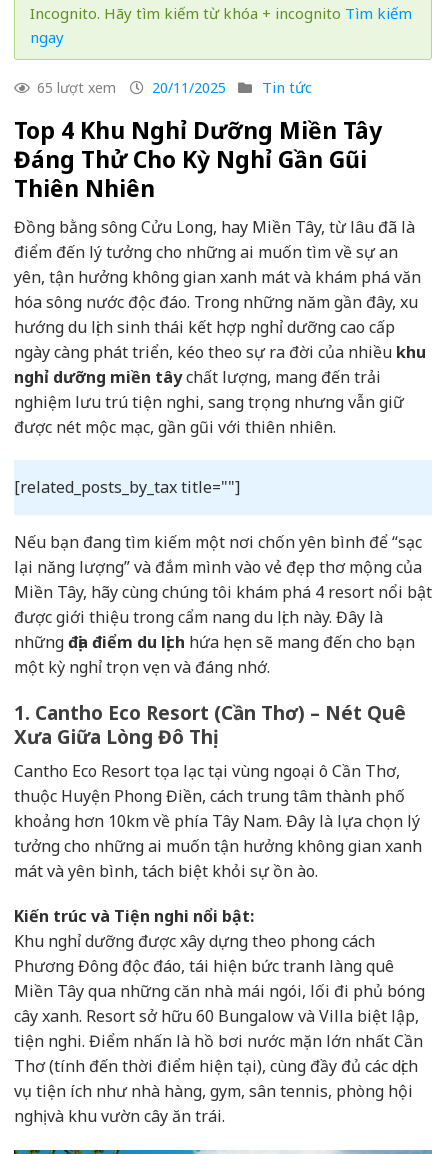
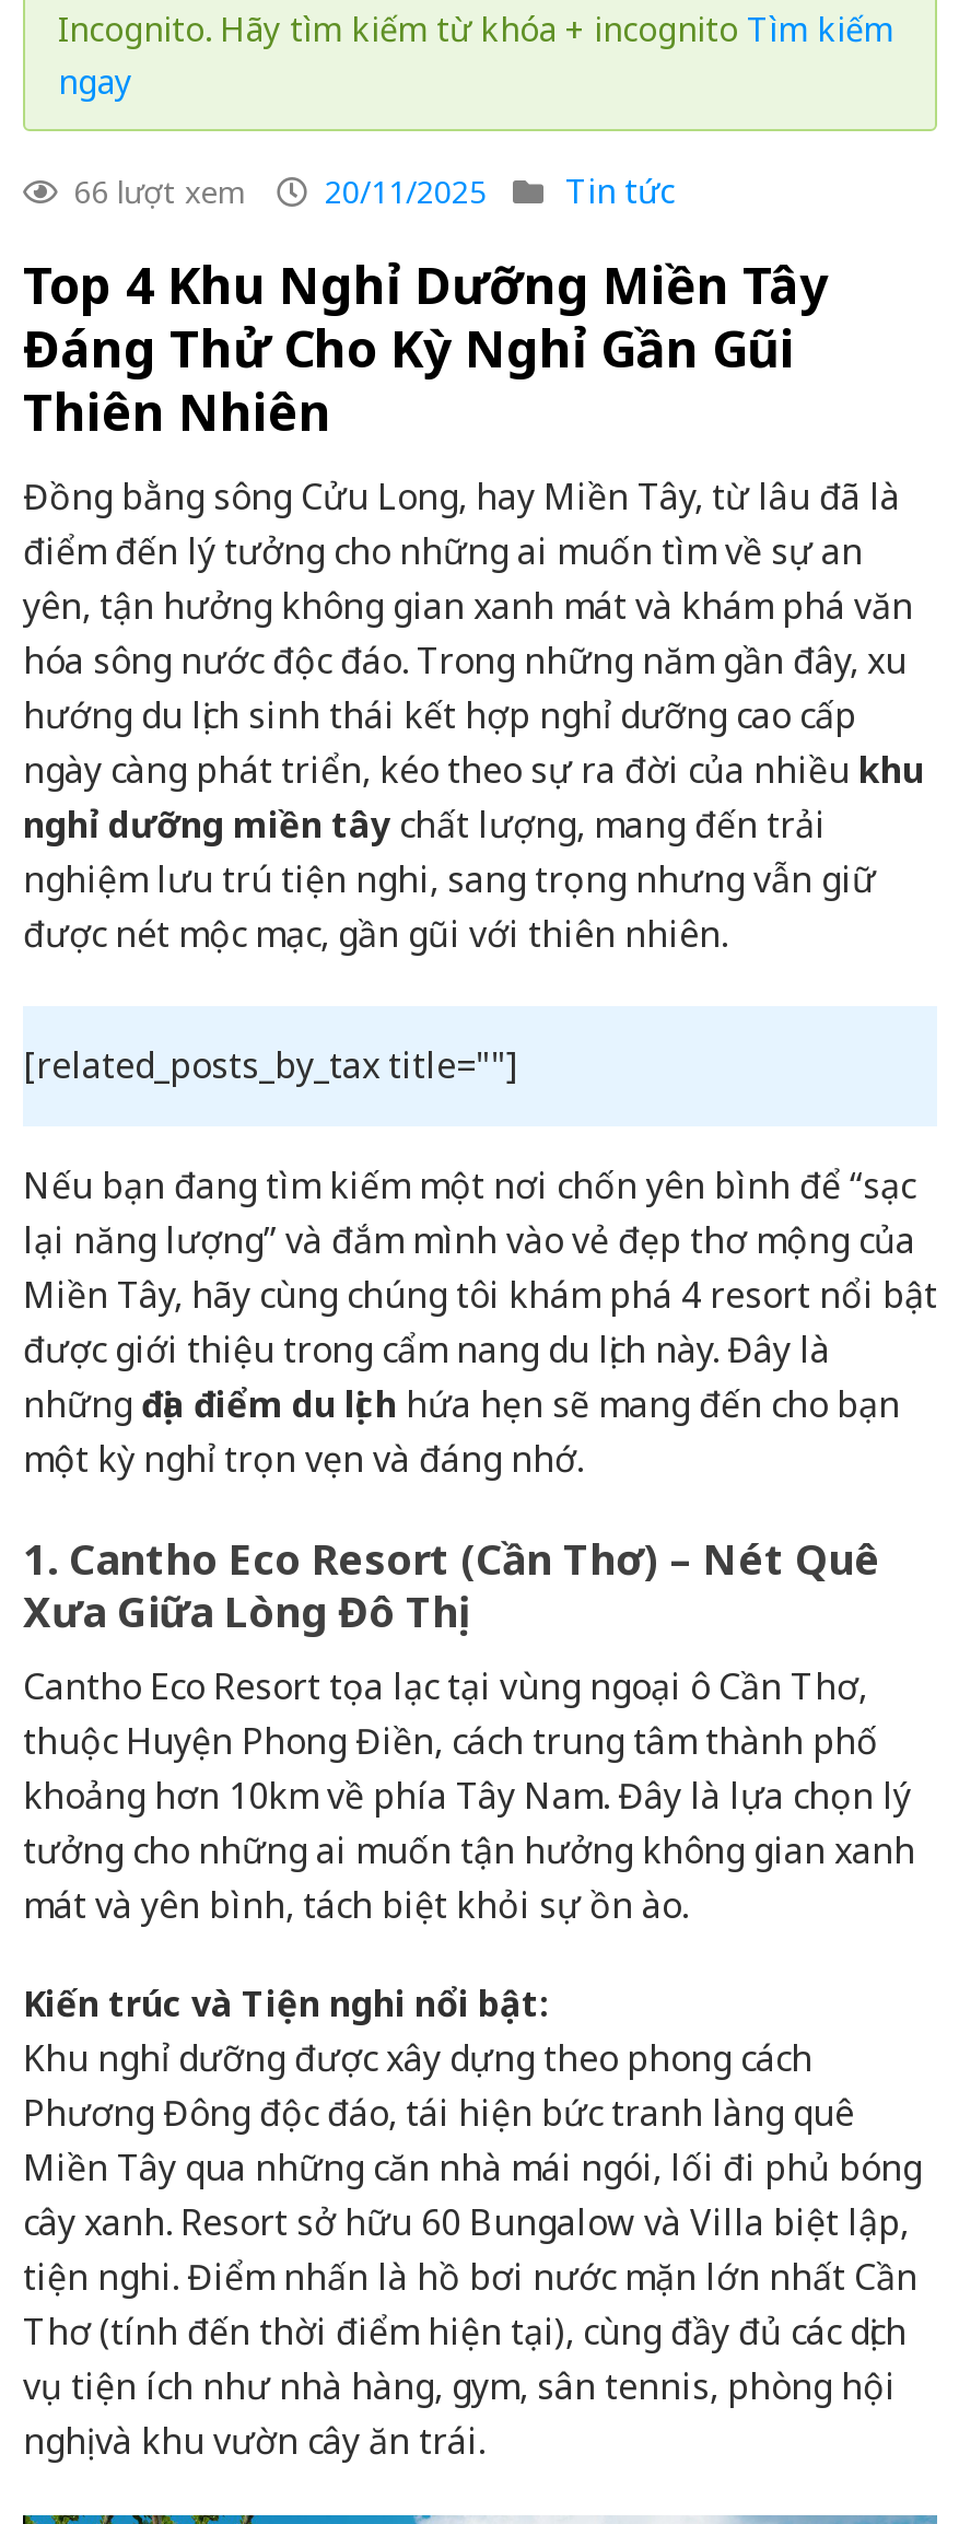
- 65 lượt xem 20/11/2025 Tin tức
+ 66 lượt xem 20/11/2025 Tin tức
